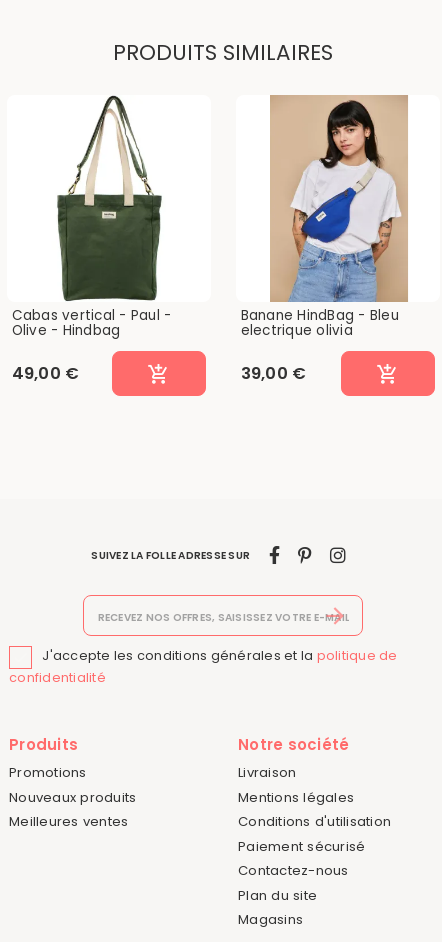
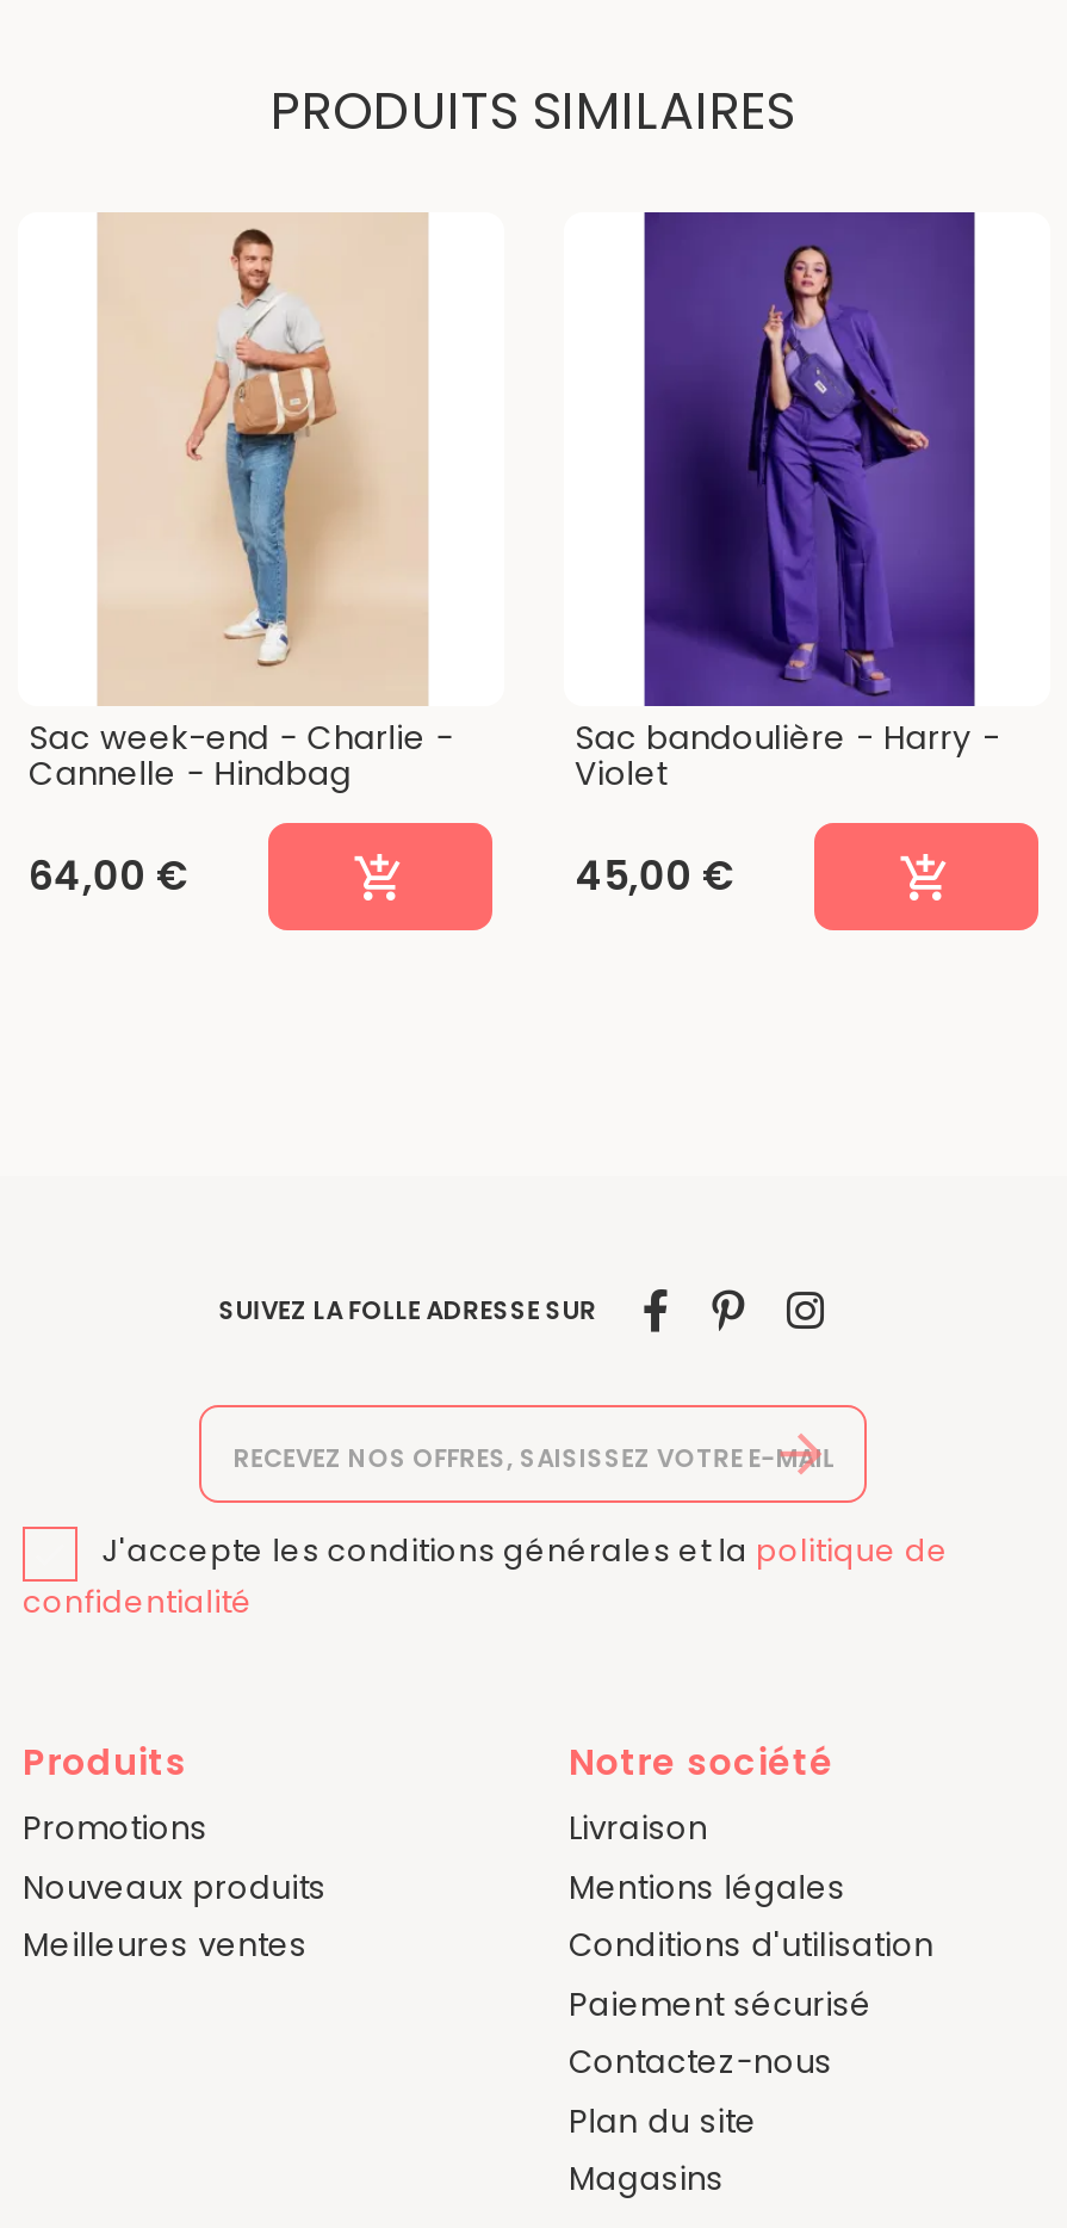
- [image]
- Cabas vertical - Paul -
- Olive - Hindbag
+ [image]
+ Sac week-end - Charlie -
+ Cannelle - Hindbag

- [image]
- Banane HindBag - Bleu
- electrique olivia
+ [image]
+ Sac bandoulière - Harry -
+ Violet

- 49,00 €
+ 64,00 €

- 39,00 €
+ 45,00 €
